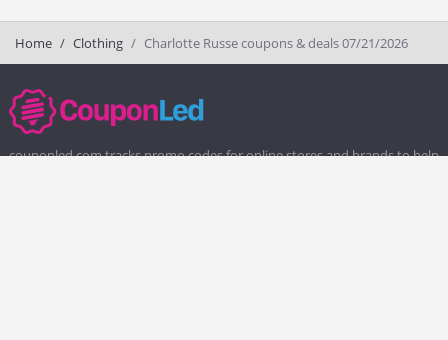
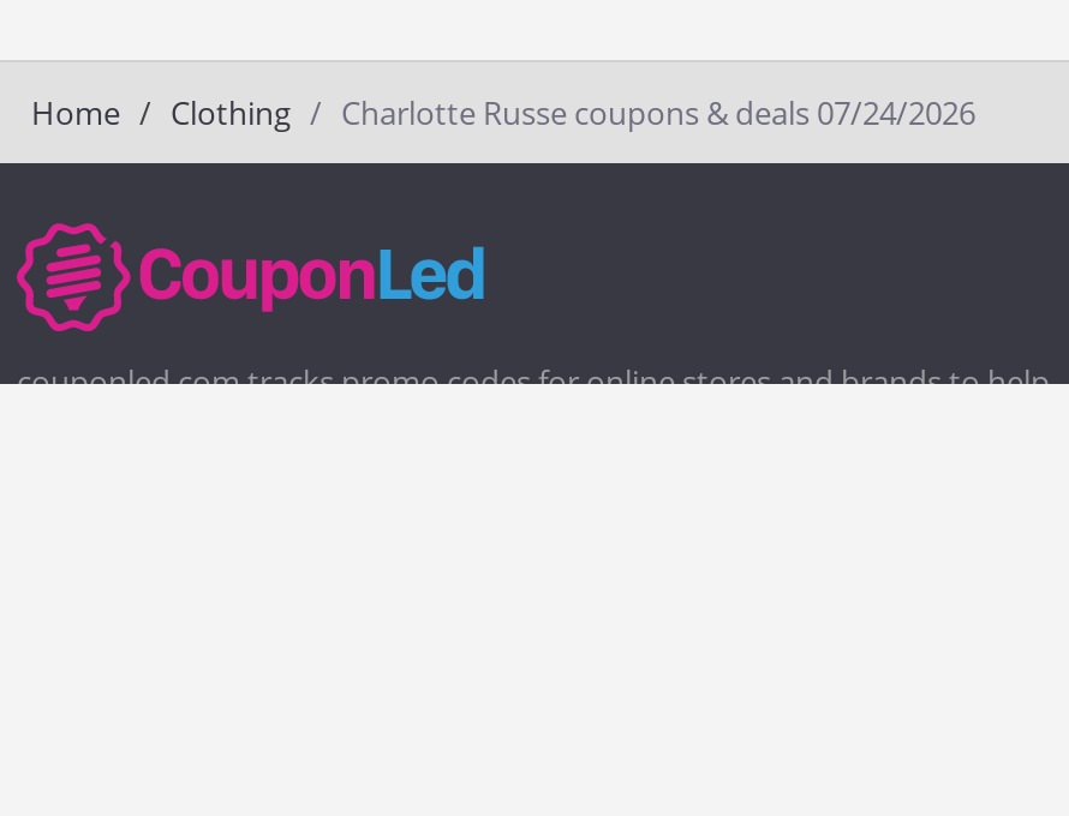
- Charlotte Russe coupons & deals 07/21/2026
+ Charlotte Russe coupons & deals 07/24/2026
